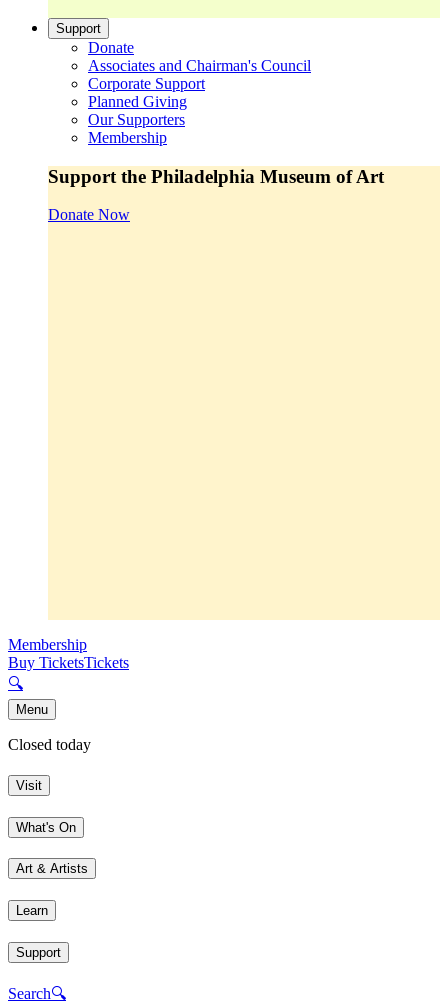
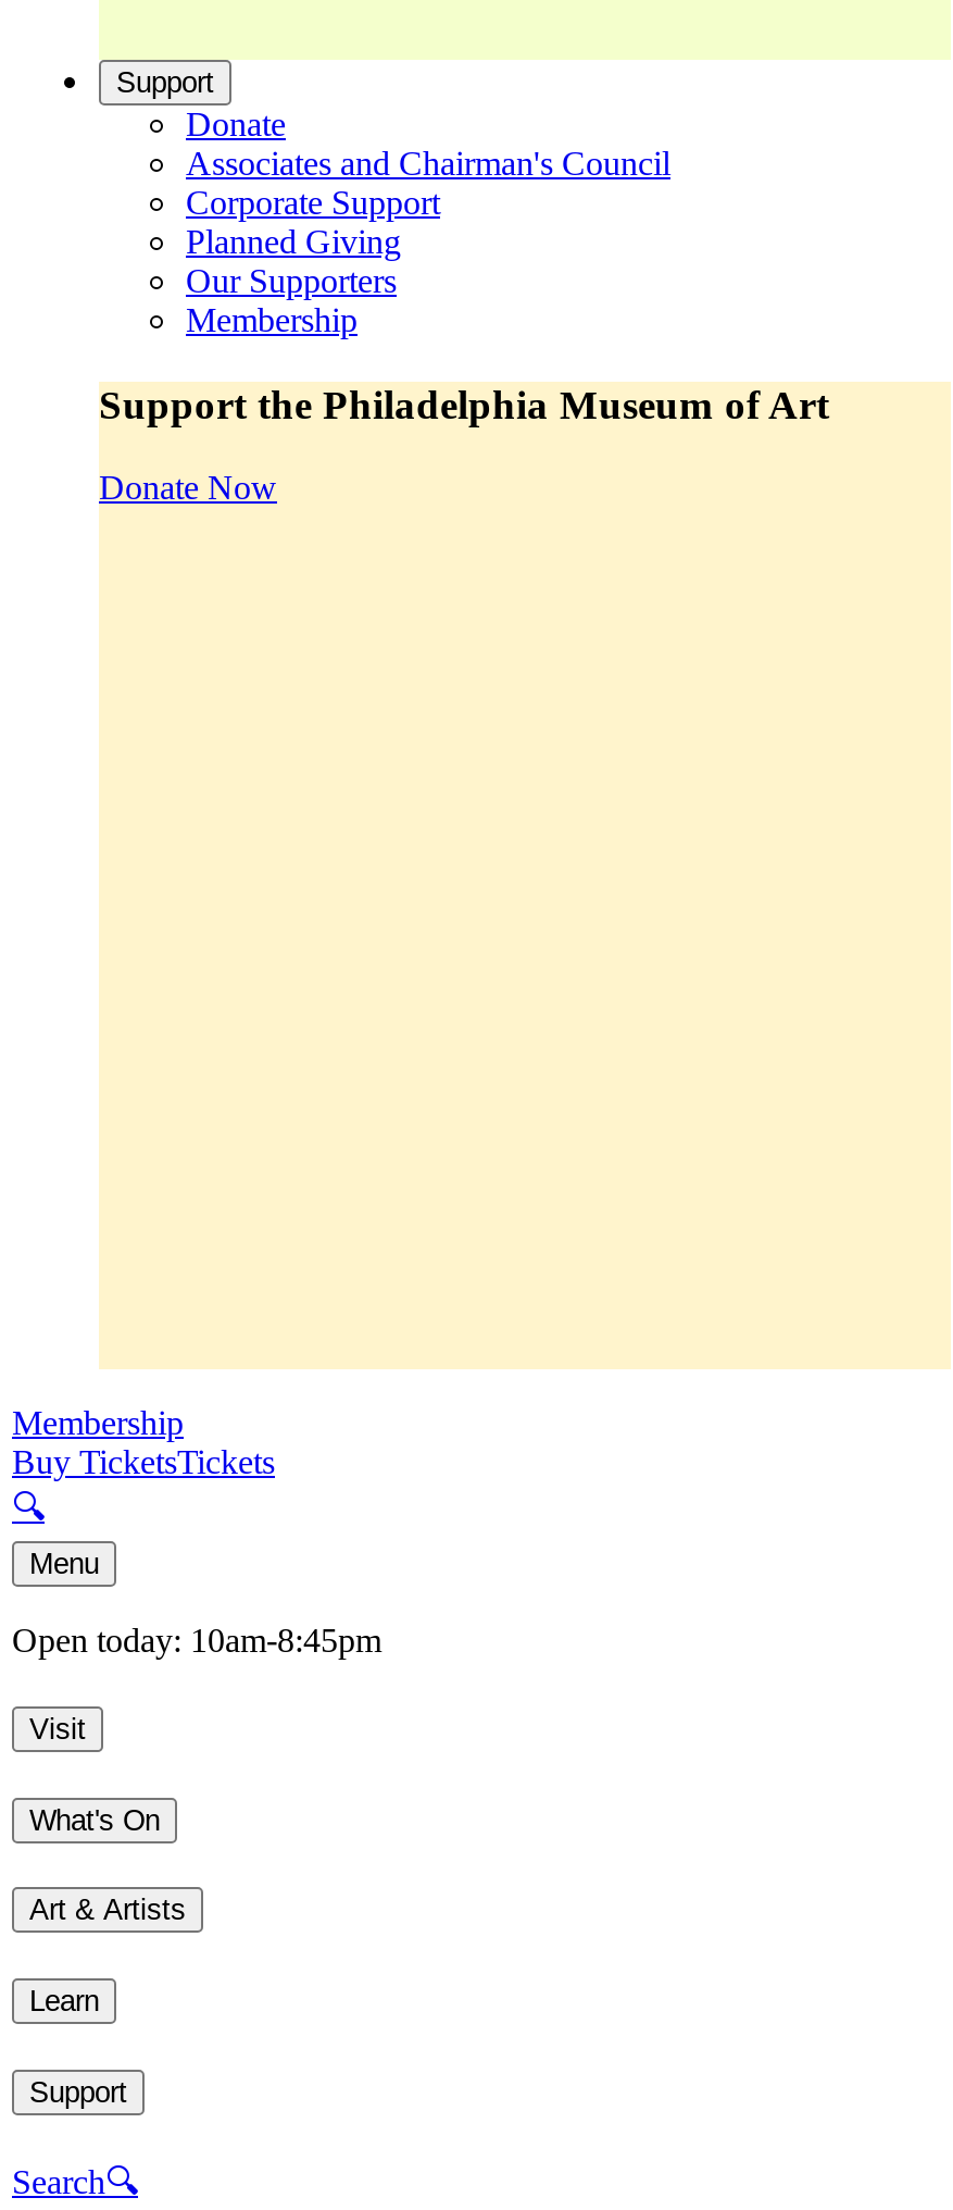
- Closed today
+ Open today: 10am-8:45pm
